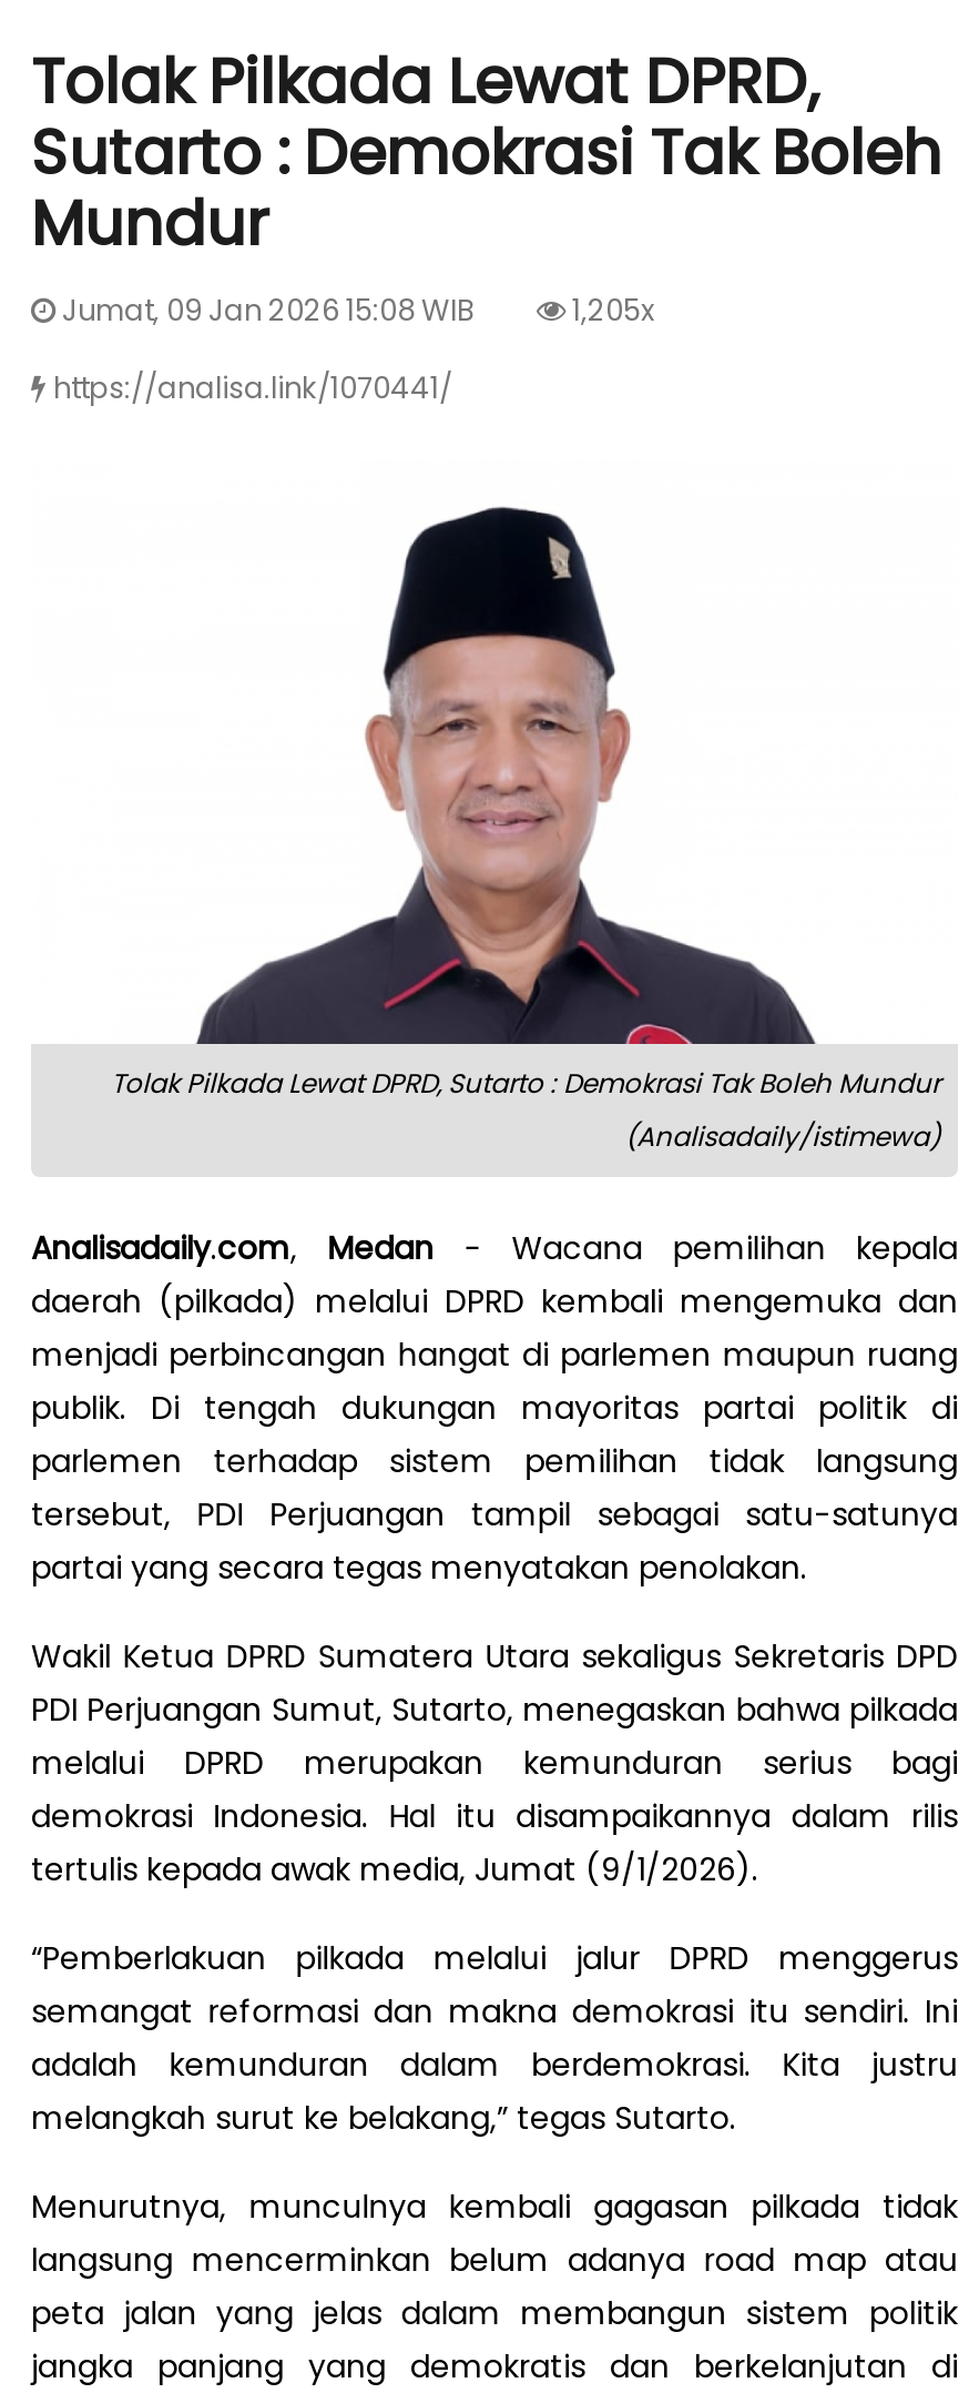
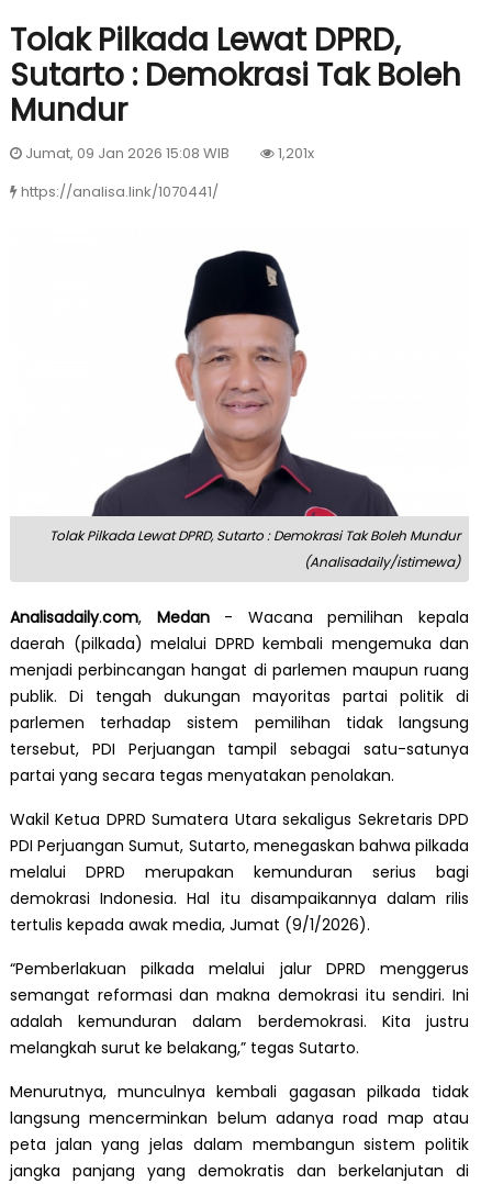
- 1,205x
+ 1,201x
